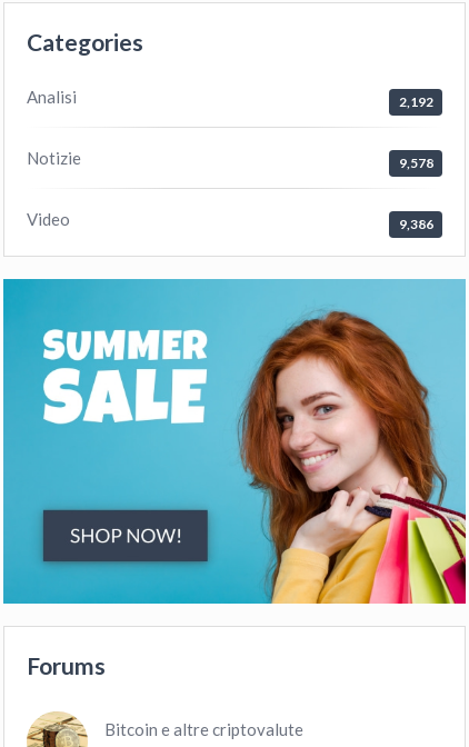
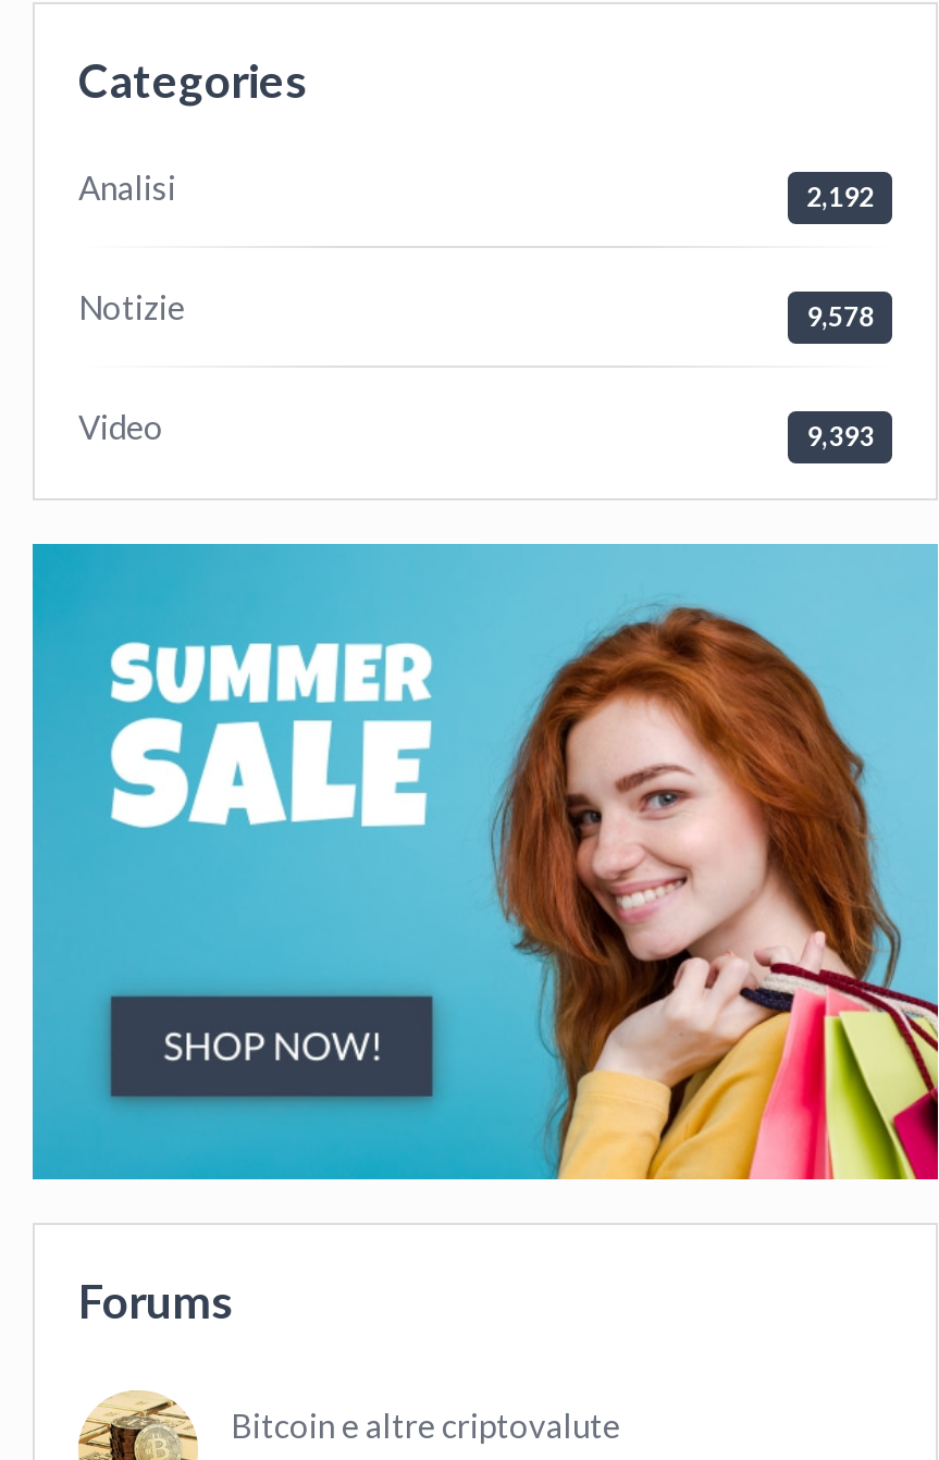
- 9,386
+ 9,393
